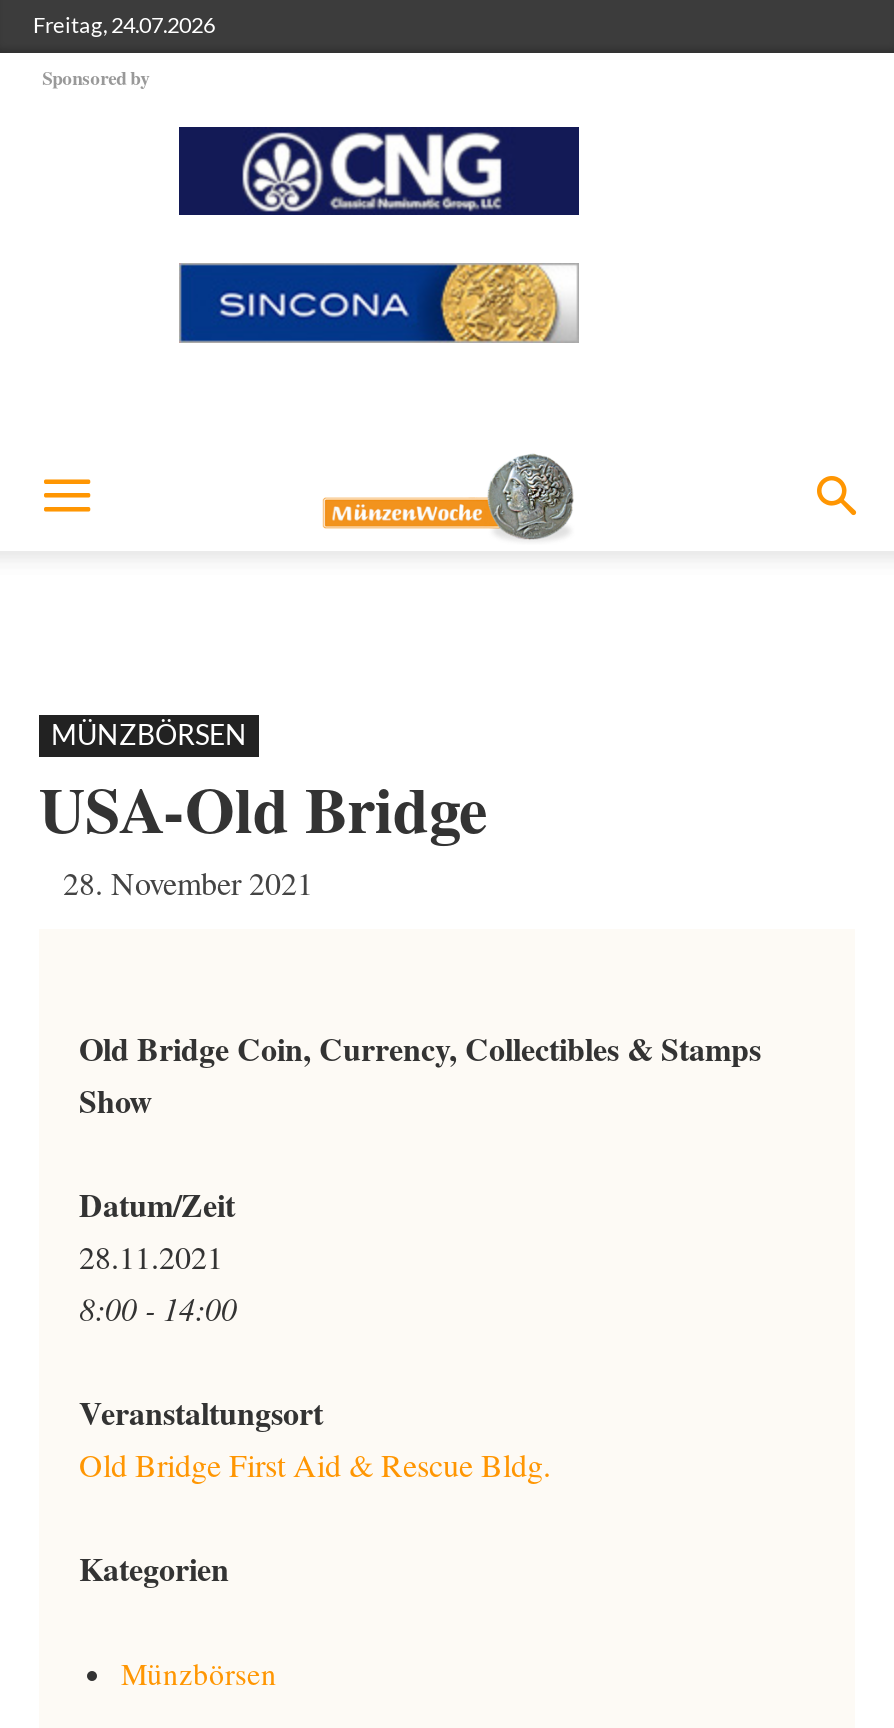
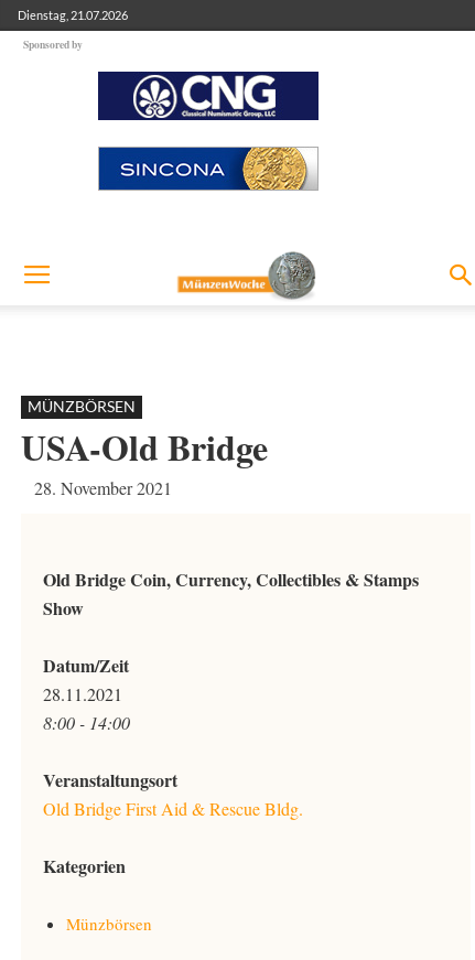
- Freitag, 24.07.2026
+ Dienstag, 21.07.2026
